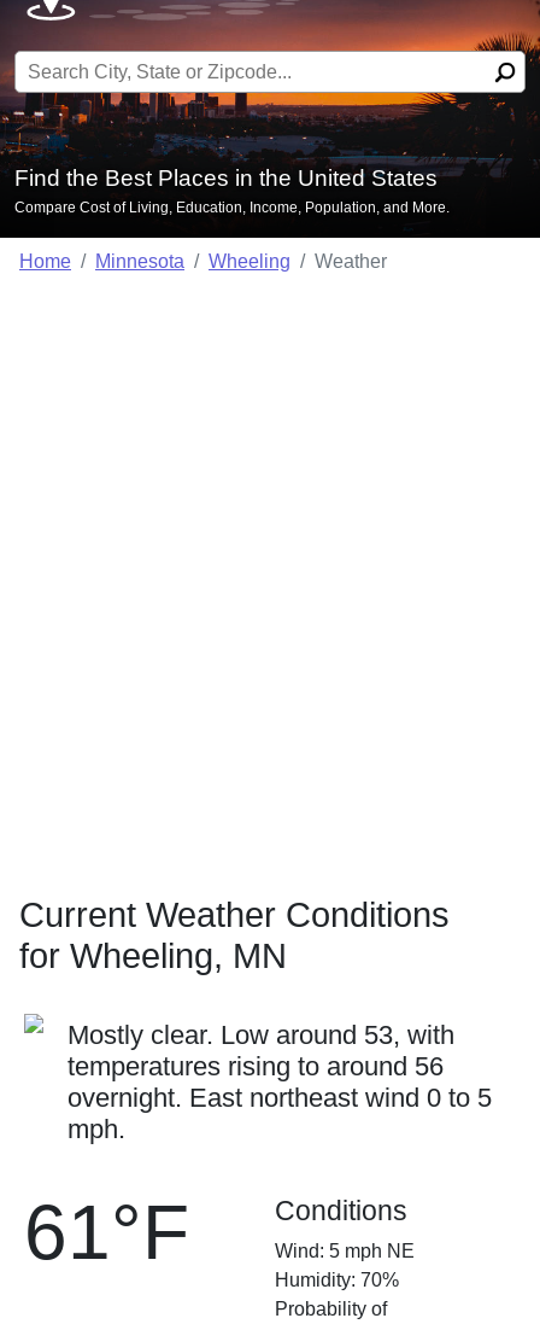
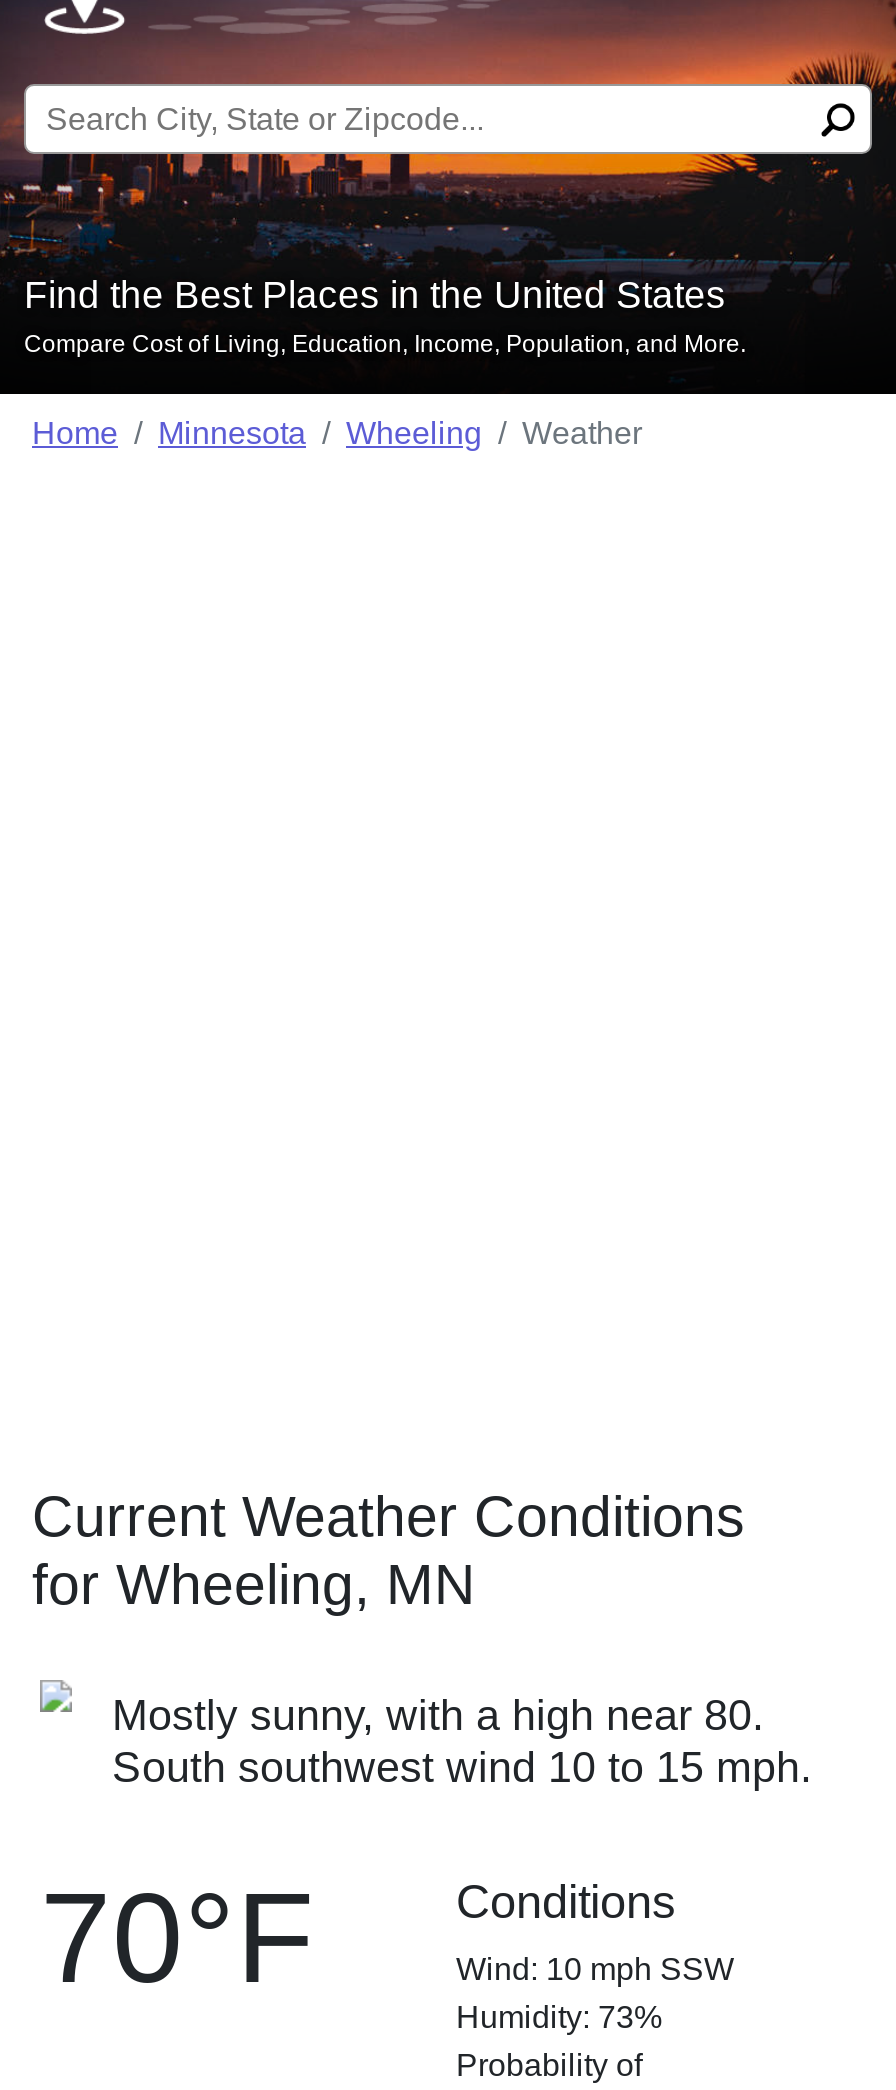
- Mostly clear. Low around 53, with
- temperatures rising to around 56
- overnight. East northeast wind 0 to 5
- mph.
+ Mostly sunny, with a high near 80.
+ South southwest wind 10 to 15 mph.

- 61°F
+ 70°F

- Wind: 5 mph NE
+ Wind: 10 mph SSW

- Humidity: 70%
+ Humidity: 73%
